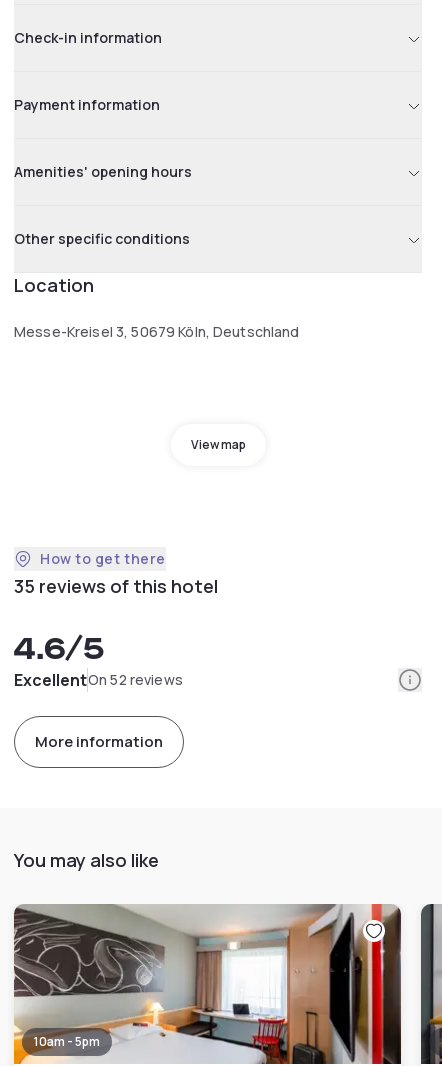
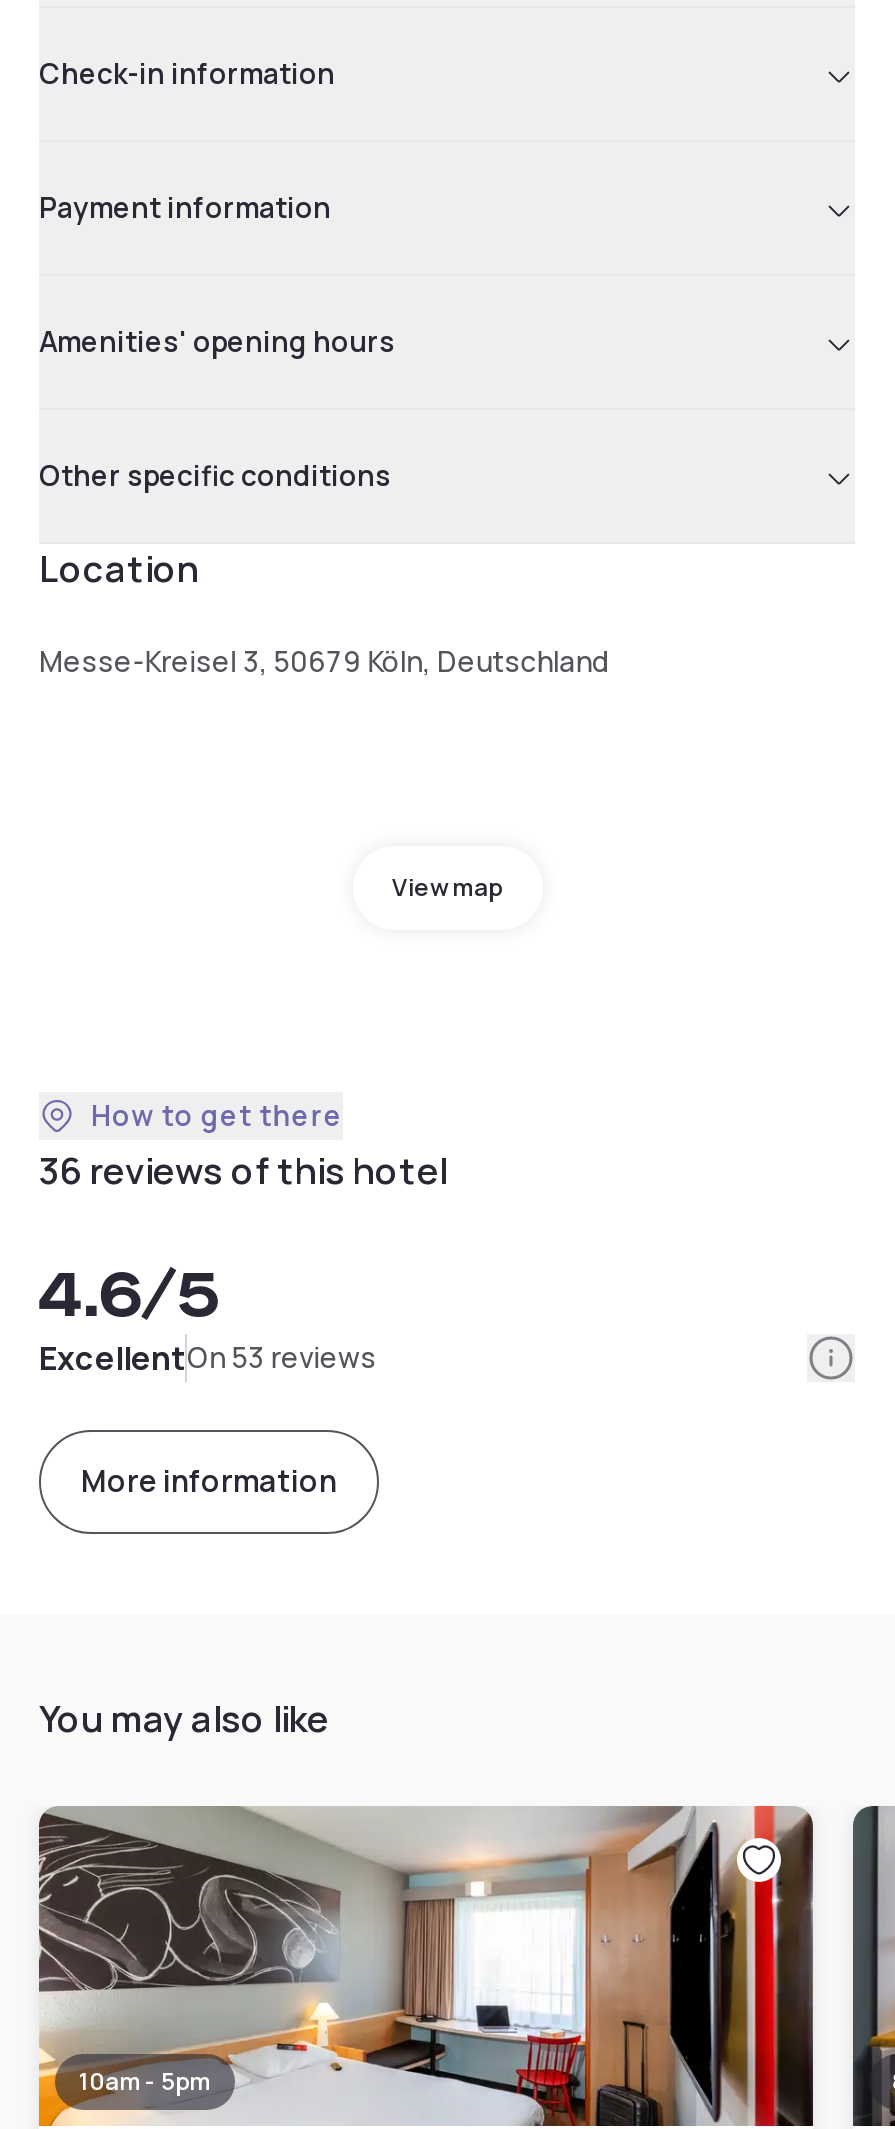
- 35 reviews of this hotel
+ 36 reviews of this hotel

- ExcellentOn 52 reviews
+ ExcellentOn 53 reviews
